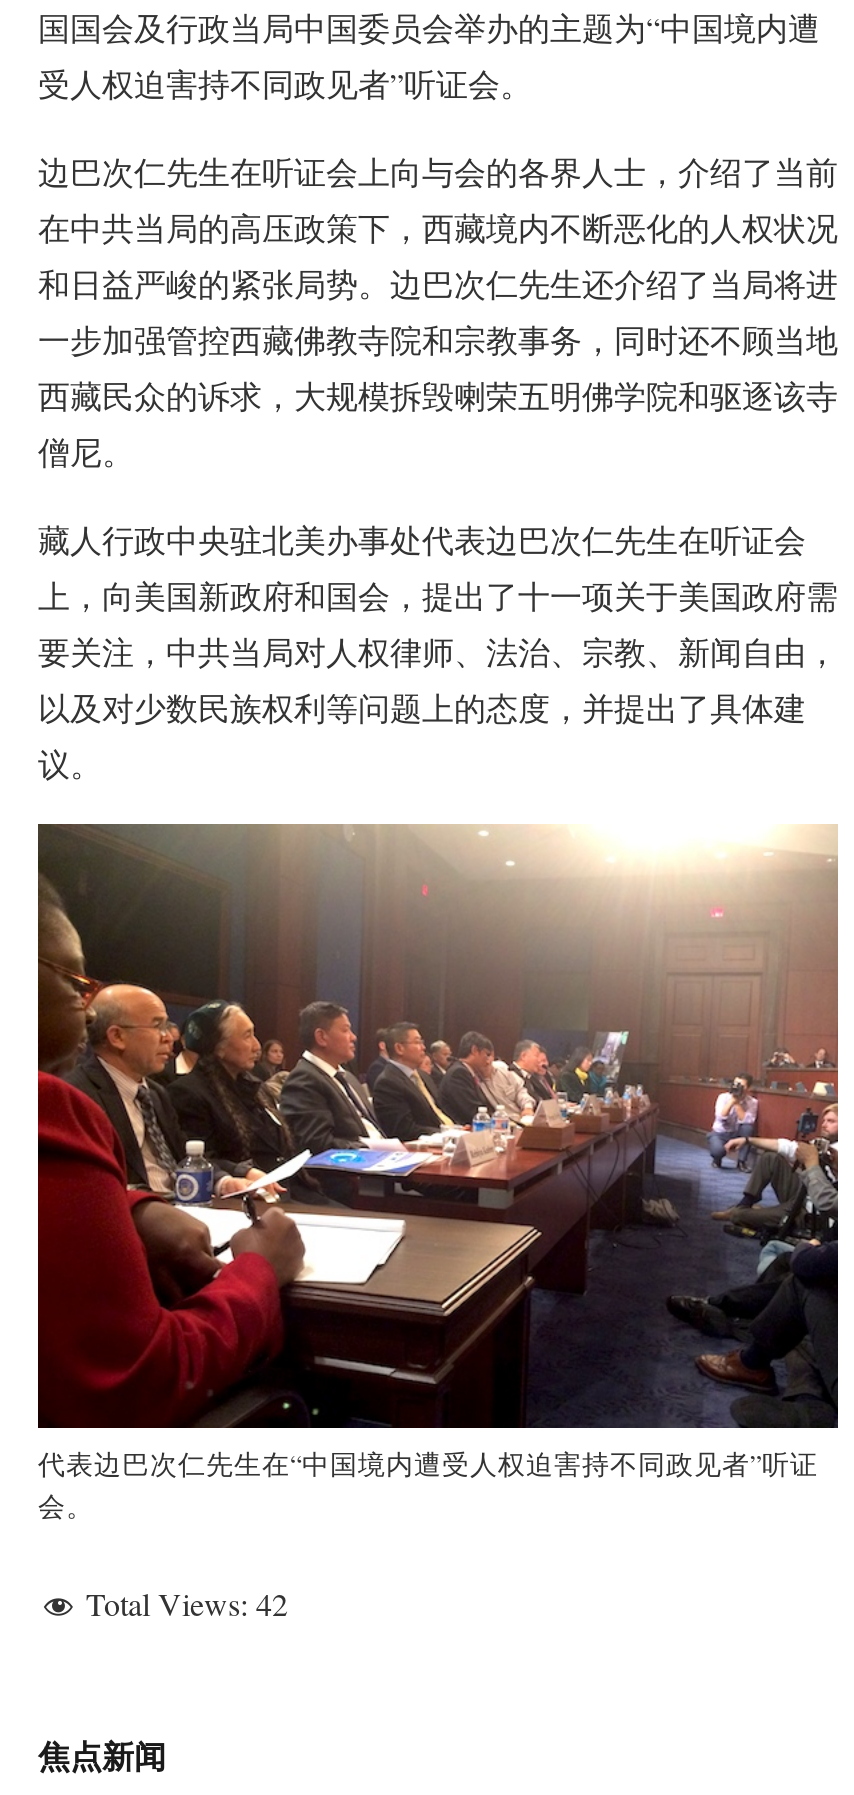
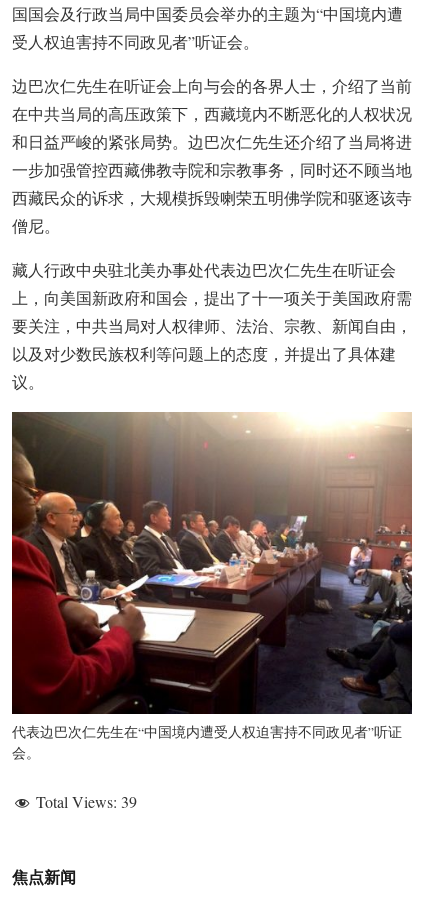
- Total Views: 42
+ Total Views: 39
